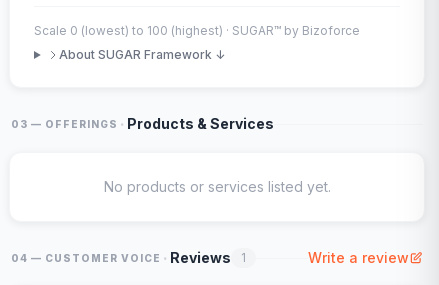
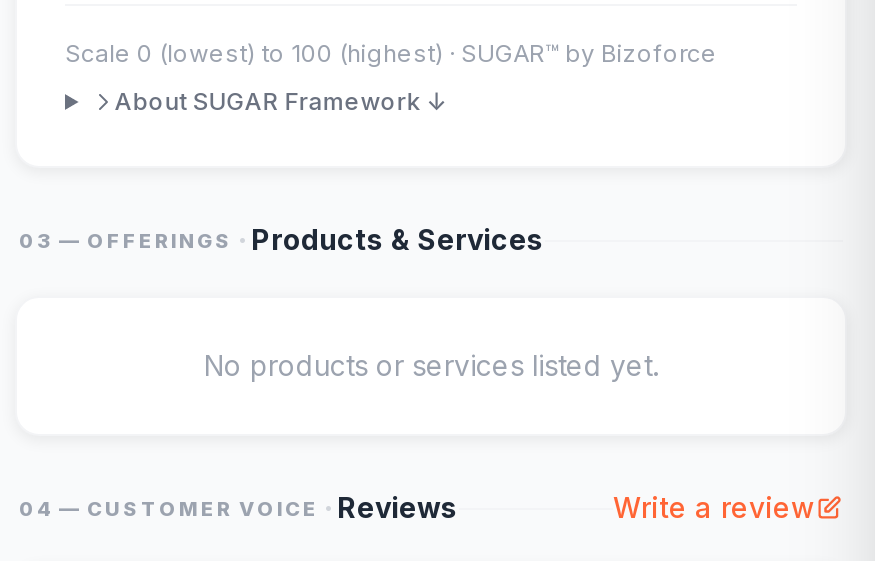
- 1
